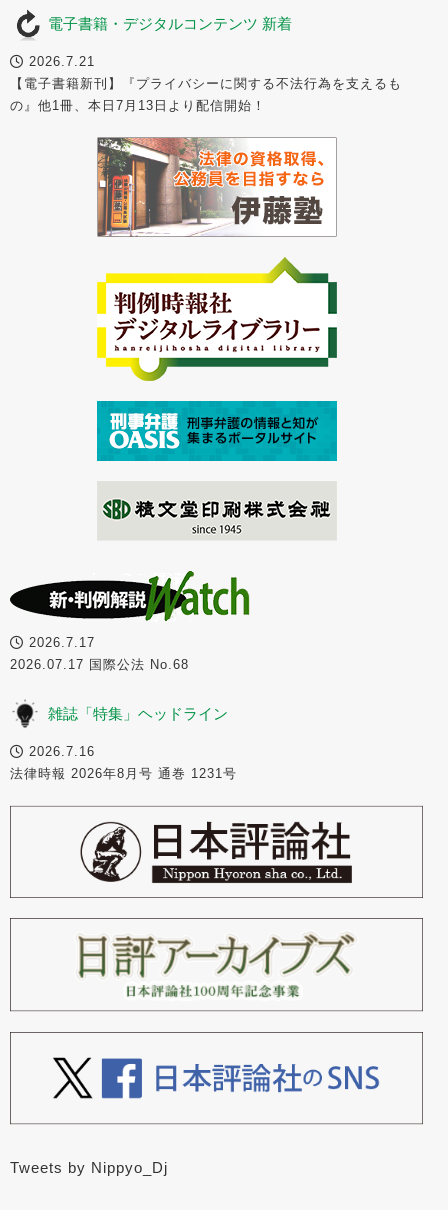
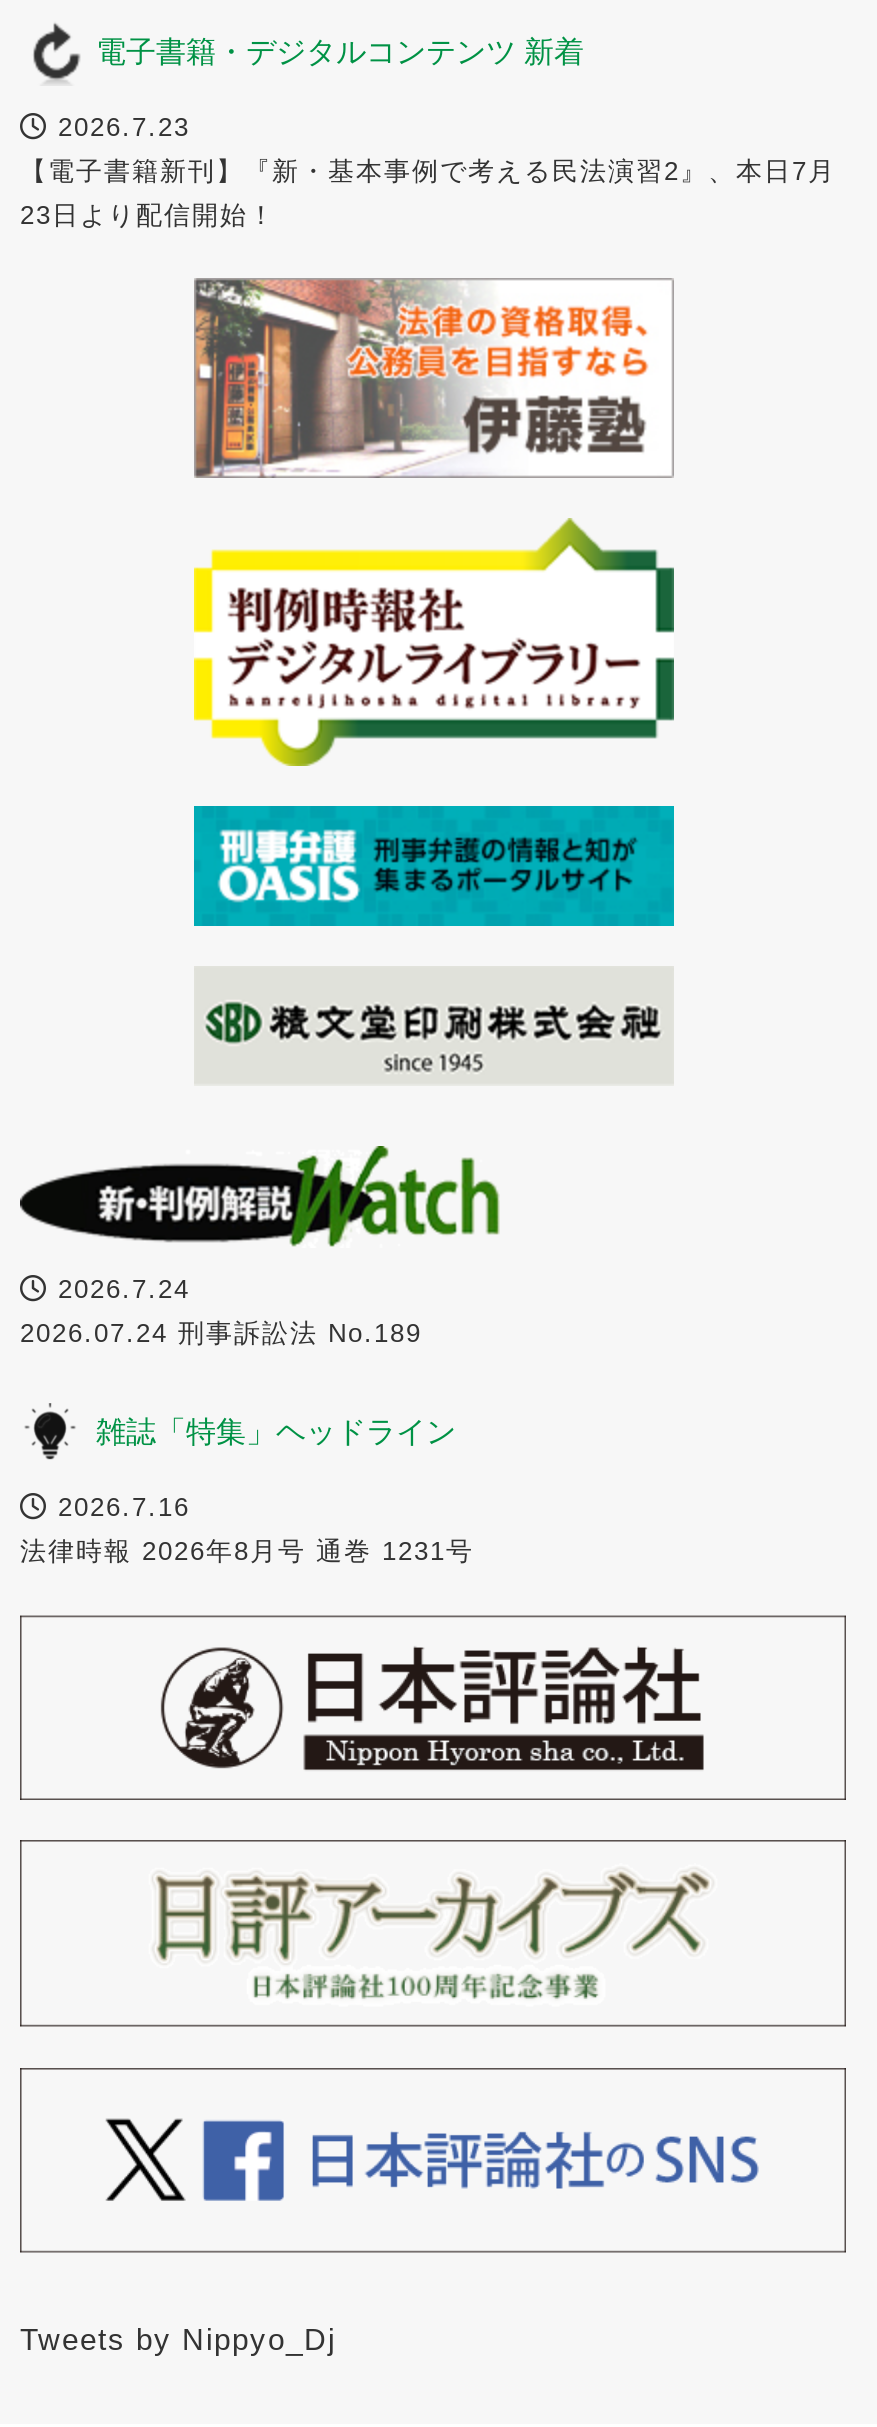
- 2026.7.21
+ 2026.7.23

- 【電子書籍新刊】『プライバシーに関する不法行為を支えるも
+ 【電子書籍新刊】『新・基本事例で考える民法演習2』、本日7月

- の』他1冊、本日7月13日より配信開始！
+ 23日より配信開始！

- 2026.7.17
+ 2026.7.24

- 2026.07.17 国際公法 No.68
+ 2026.07.24 刑事訴訟法 No.189
